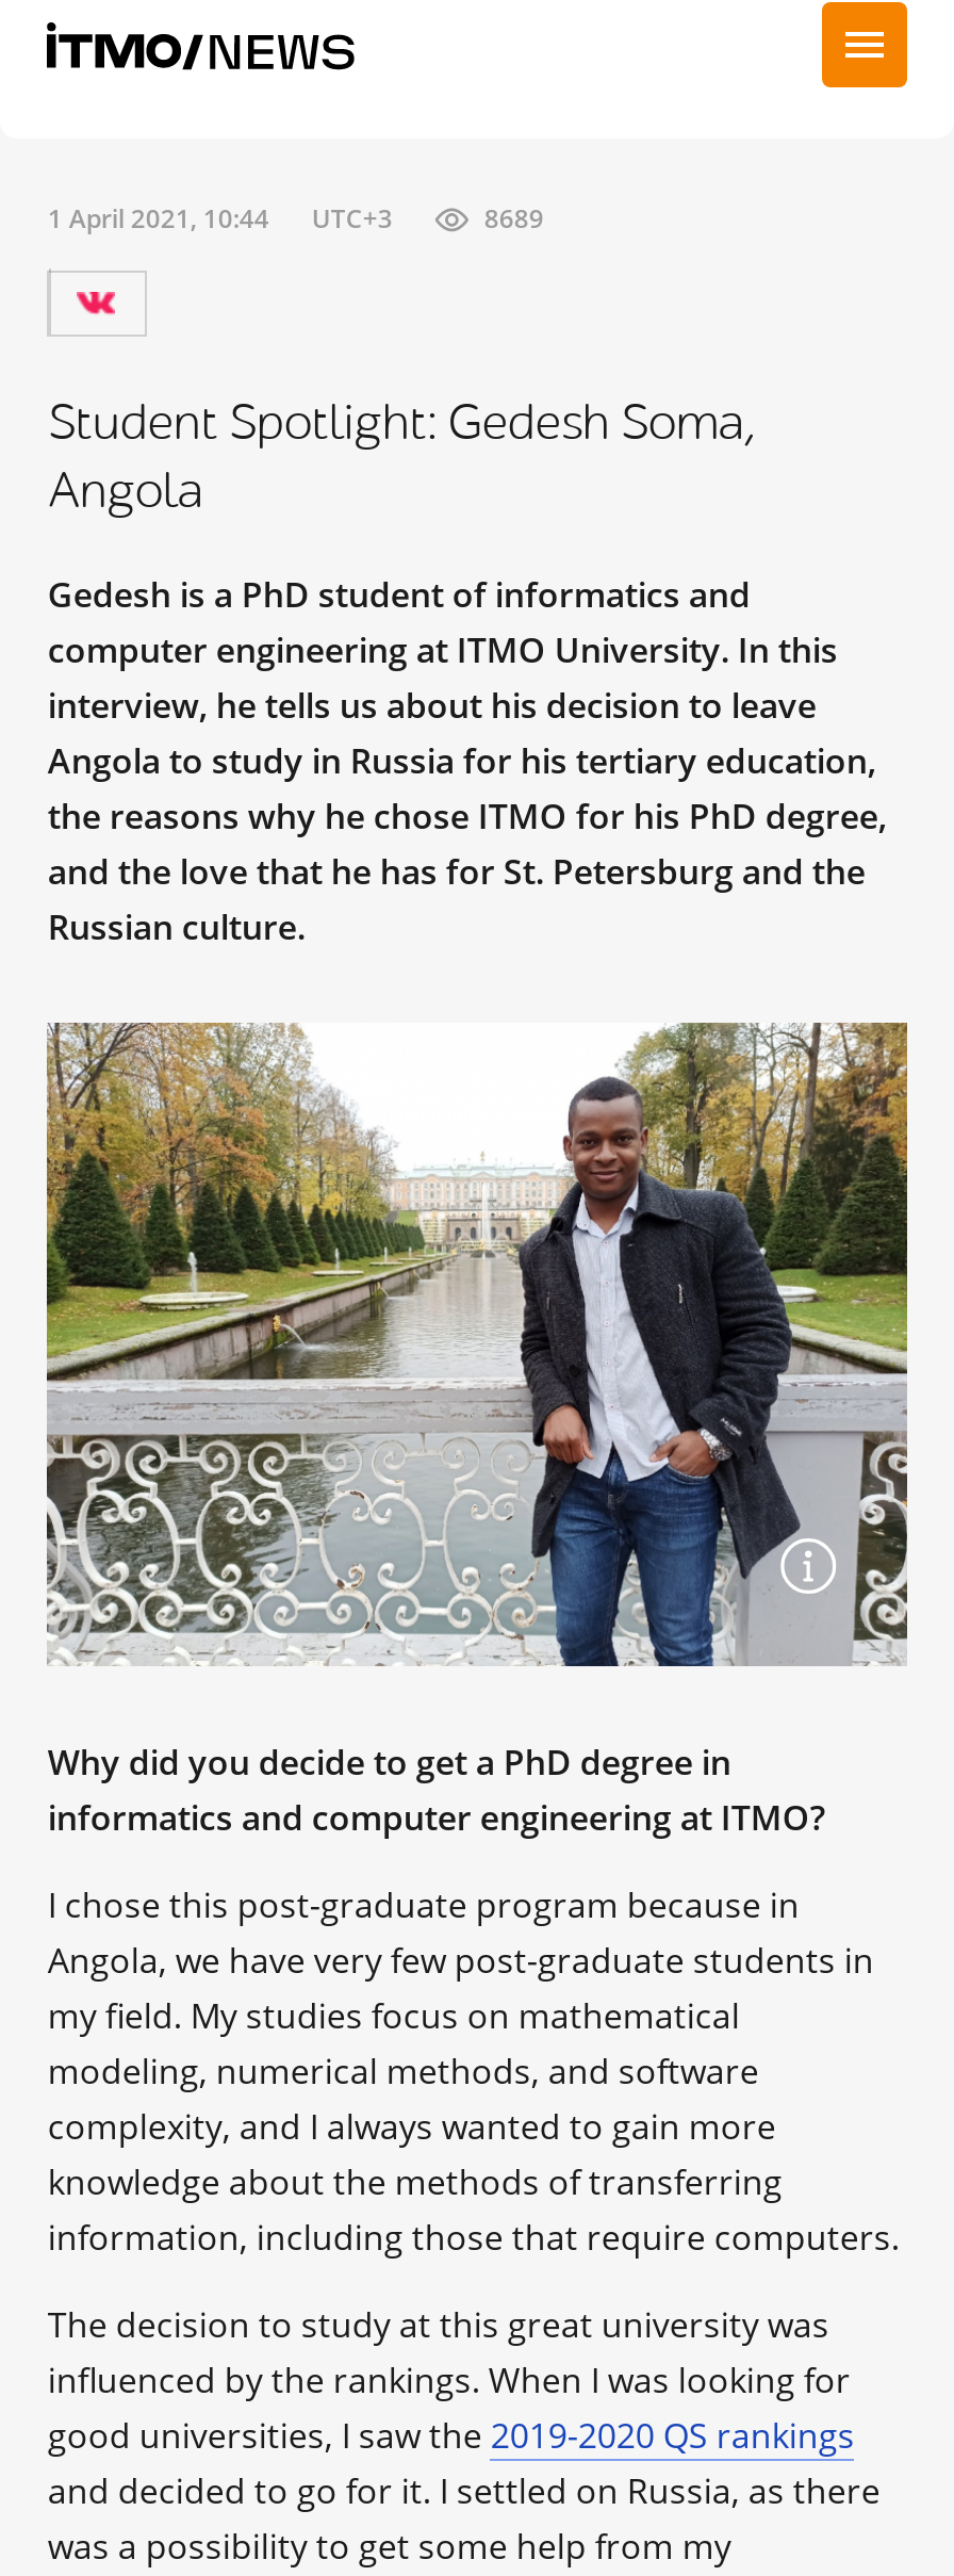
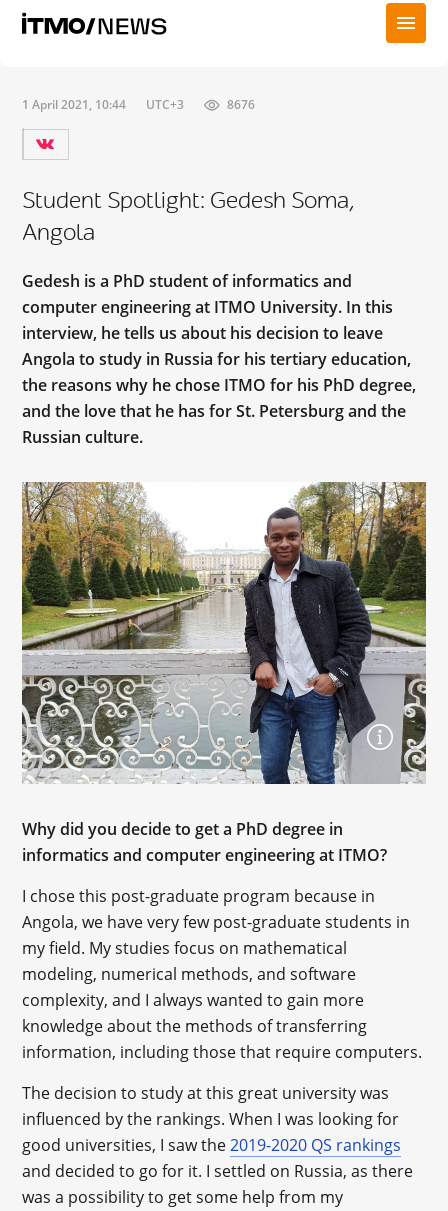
- 8689
+ 8676
